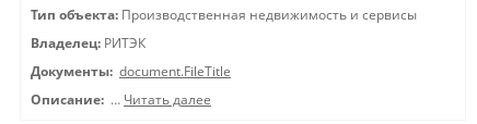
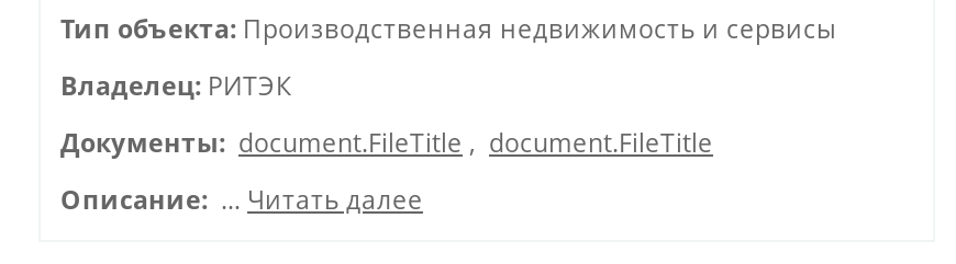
- Документы: document.FileTitle
+ Документы: document.FileTitle , document.FileTitle
